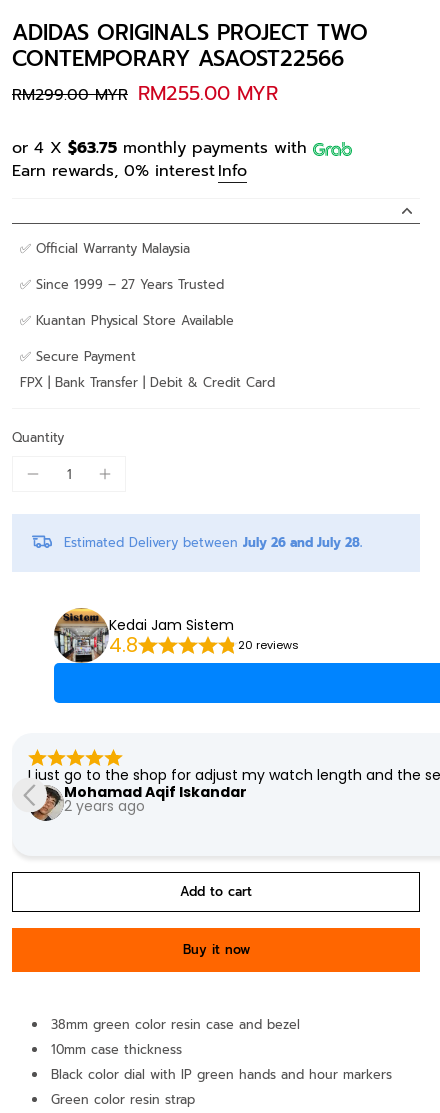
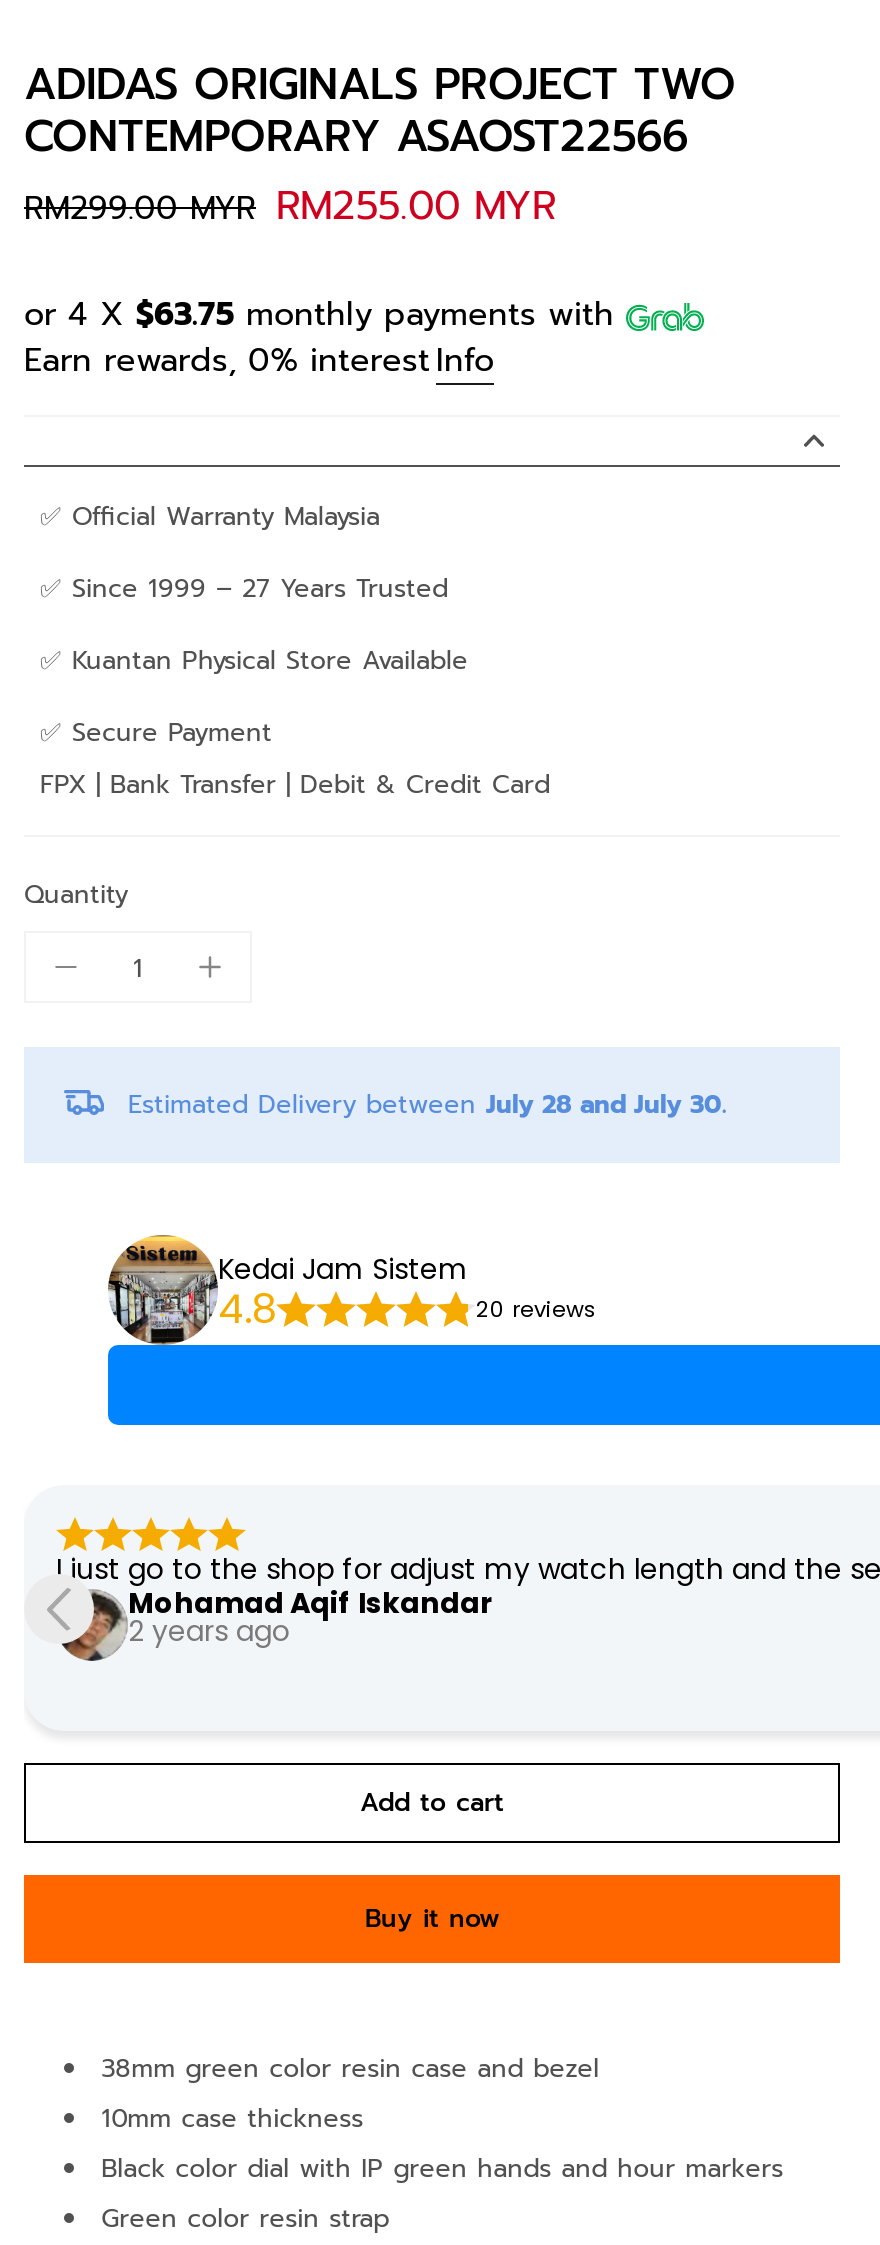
- Estimated Delivery between July 26 and July 28.
+ Estimated Delivery between July 28 and July 30.
